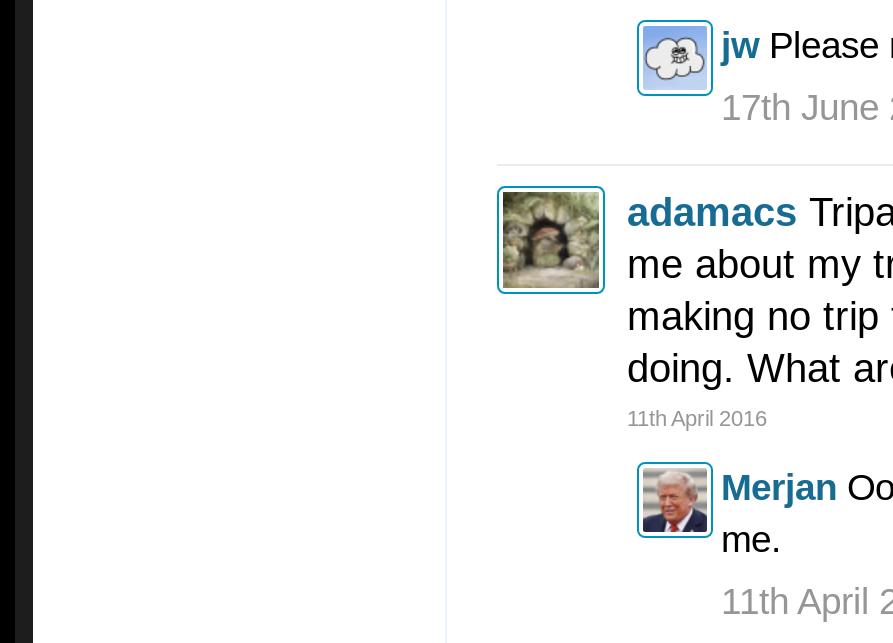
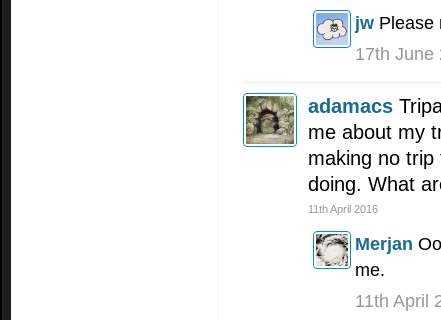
- [image]
+ [image]
